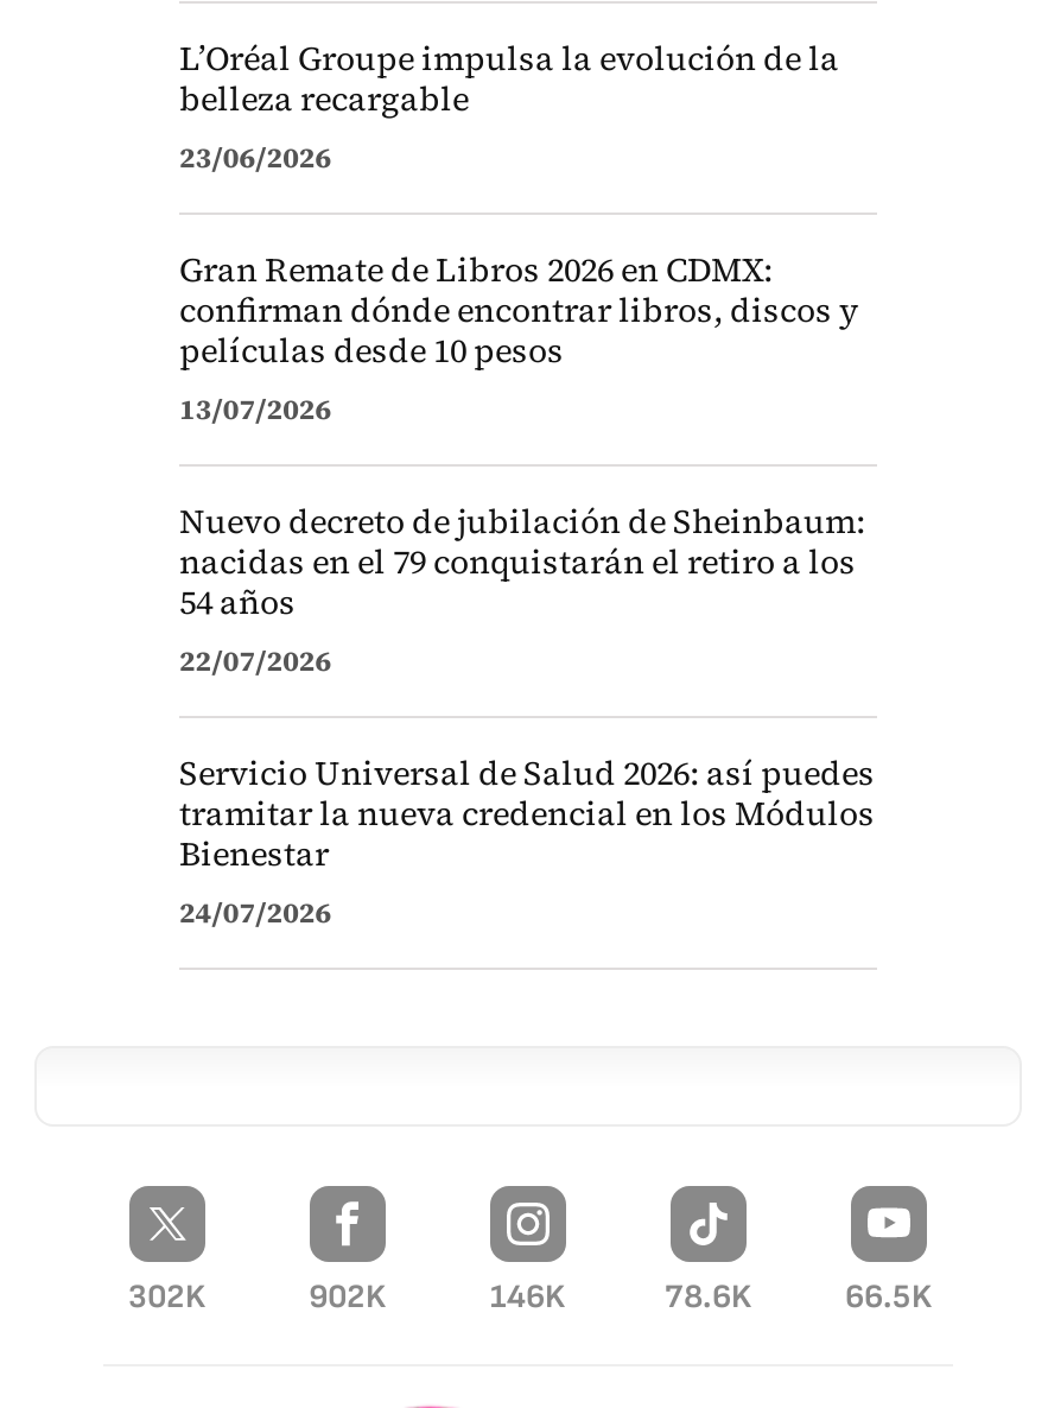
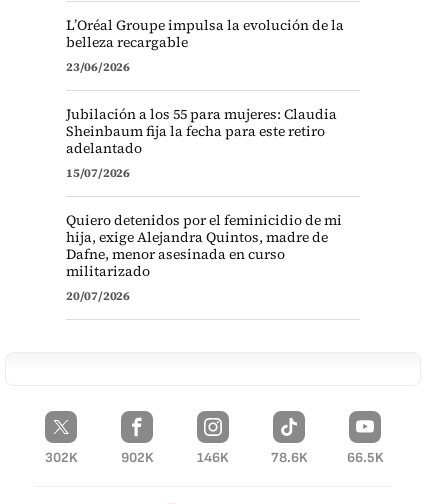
- Gran Remate de Libros 2026 en CDMX:
- confirman dónde encontrar libros, discos y
- películas desde 10 pesos
- 13/07/2026
- Nuevo decreto de jubilación de Sheinbaum:
- nacidas en el 79 conquistarán el retiro a los
- 54 años
- 22/07/2026
- Servicio Universal de Salud 2026: así puedes
- tramitar la nueva credencial en los Módulos
- Bienestar
- 24/07/2026
+ Jubilación a los 55 para mujeres: Claudia
+ Sheinbaum fija la fecha para este retiro
+ adelantado
+ 15/07/2026
+ Quiero detenidos por el feminicidio de mi
+ hija, exige Alejandra Quintos, madre de
+ Dafne, menor asesinada en curso
+ militarizado
+ 20/07/2026
